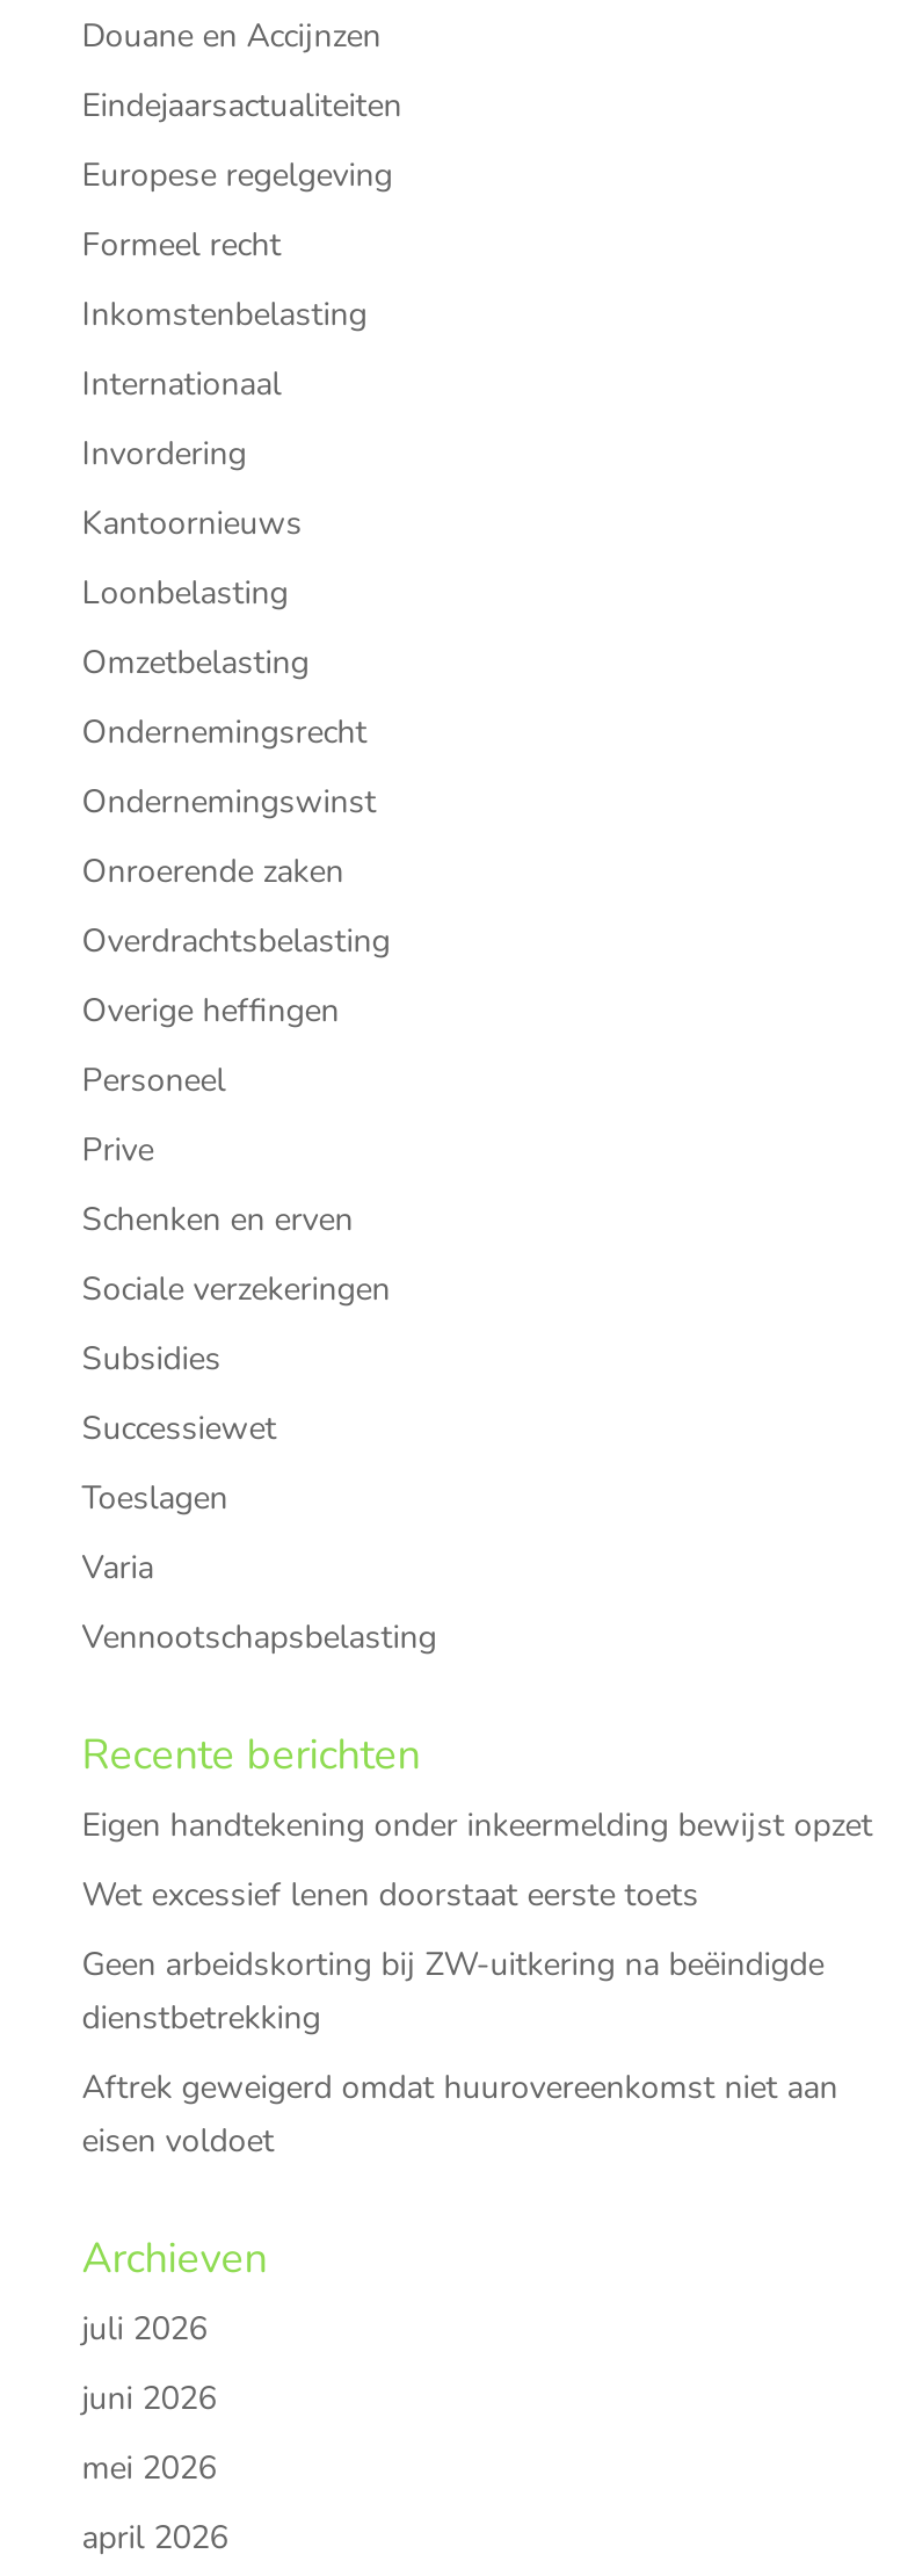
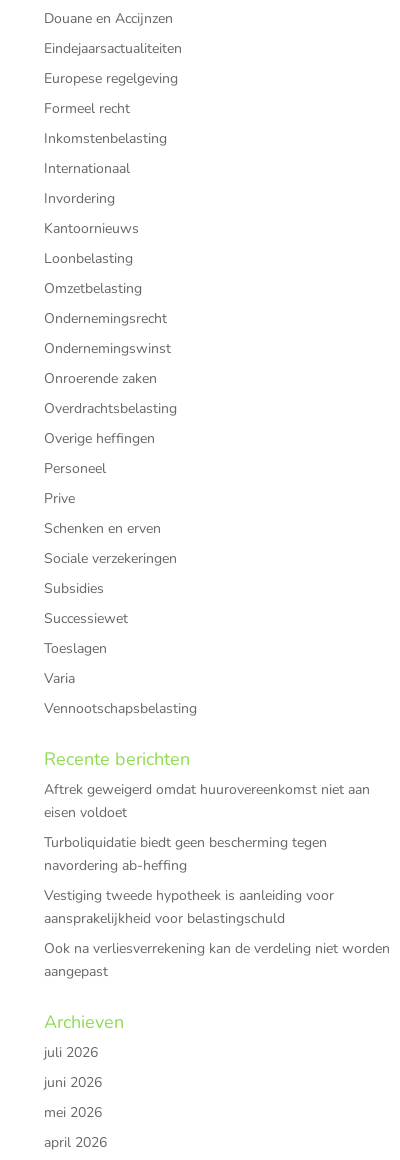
- Eigen handtekening onder inkeermelding bewijst opzet
- Wet excessief lenen doorstaat eerste toets
- Geen arbeidskorting bij ZW-uitkering na beëindigde
- dienstbetrekking

moved up: Aftrek geweigerd omdat huurovereenkomst niet aan | eisen voldoet

+ Turboliquidatie biedt geen bescherming tegen
+ navordering ab-heffing
+ Vestiging tweede hypotheek is aanleiding voor
+ aansprakelijkheid voor belastingschuld
+ Ook na verliesverrekening kan de verdeling niet worden
+ aangepast
